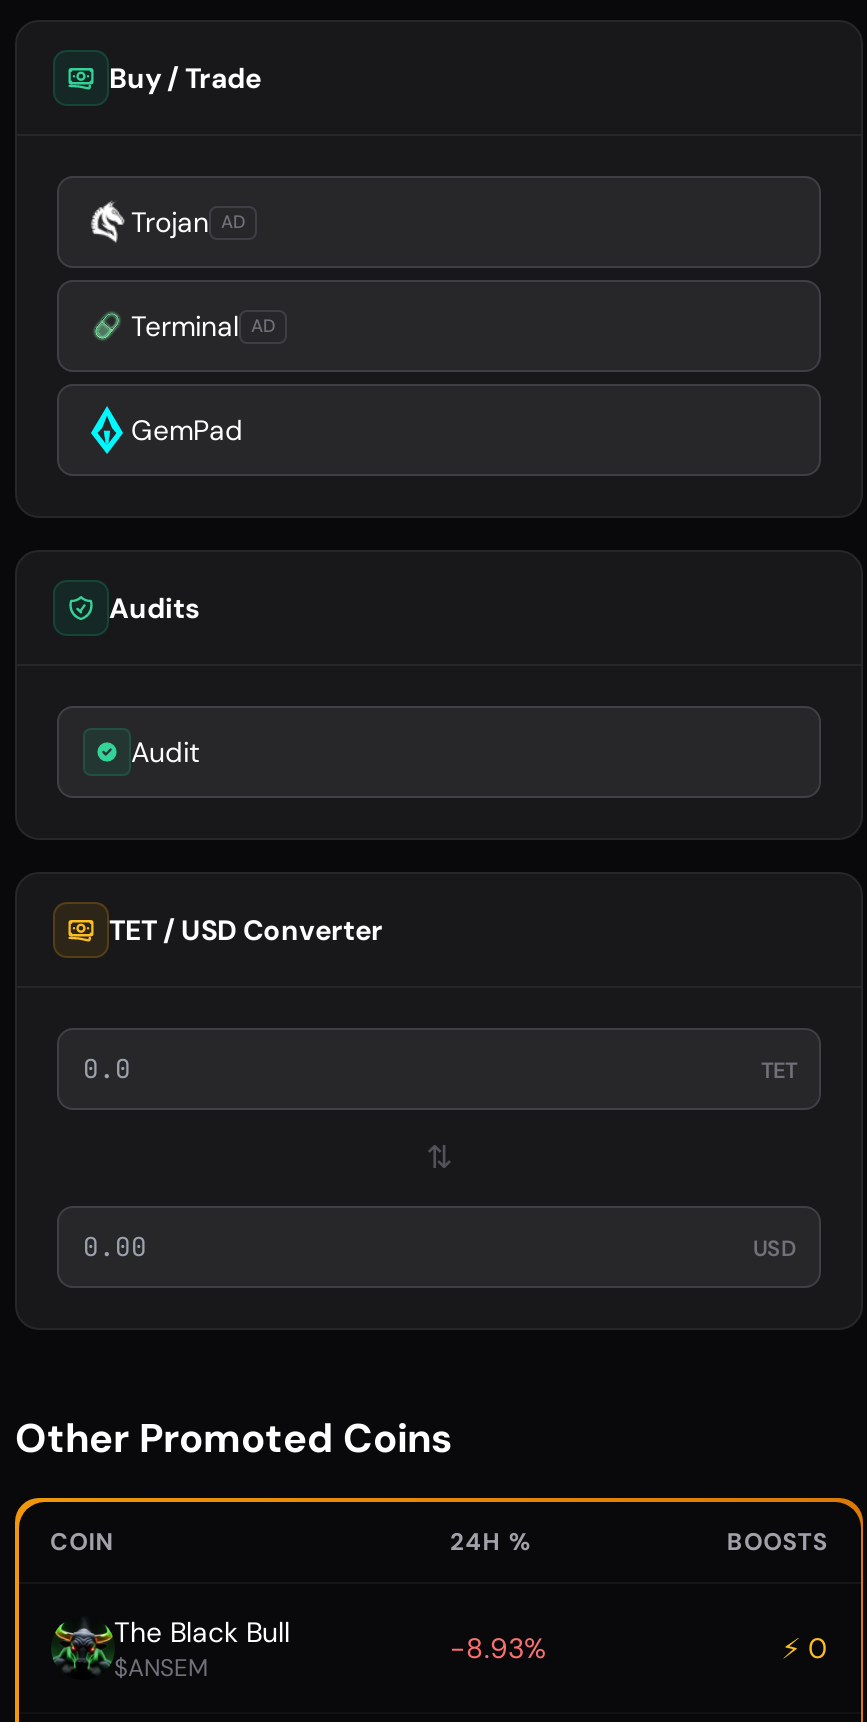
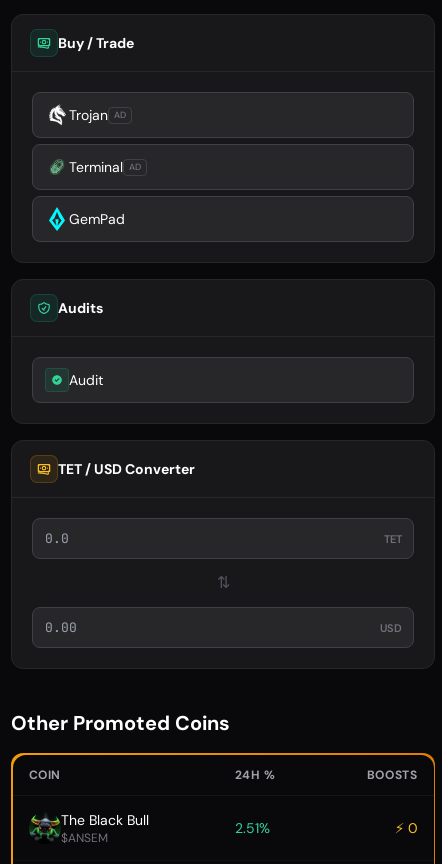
- -8.93%
+ 2.51%
